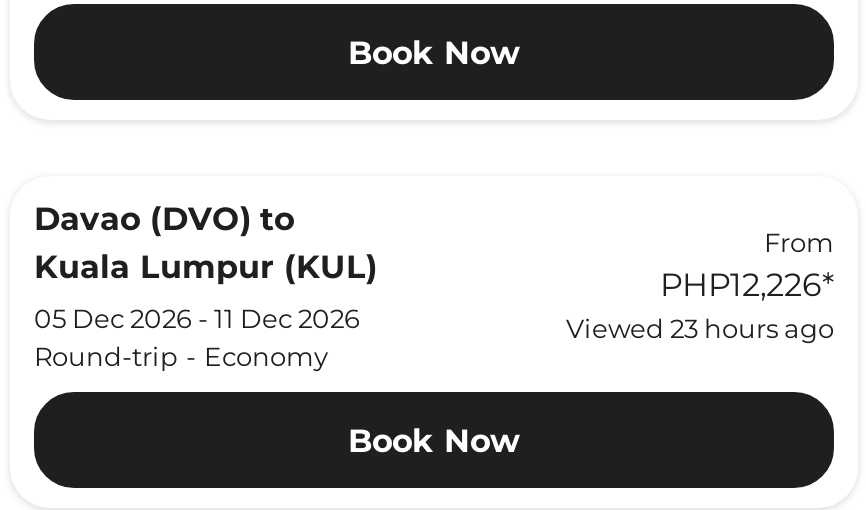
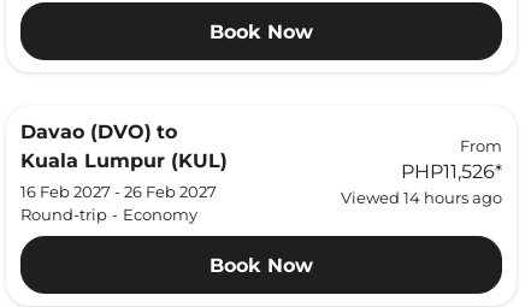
- PHP12,226*
- Viewed 23 hours ago
+ PHP11,526*
+ Viewed 14 hours ago

- 05 Dec 2026 - 11 Dec 2026
+ 16 Feb 2027 - 26 Feb 2027
